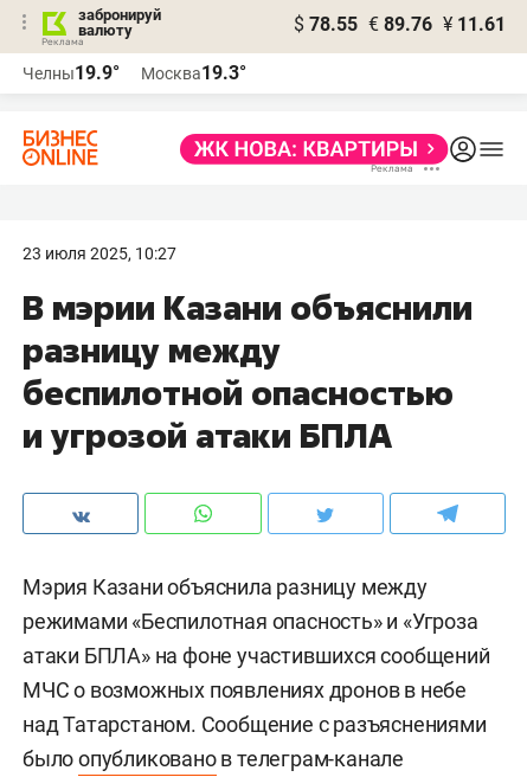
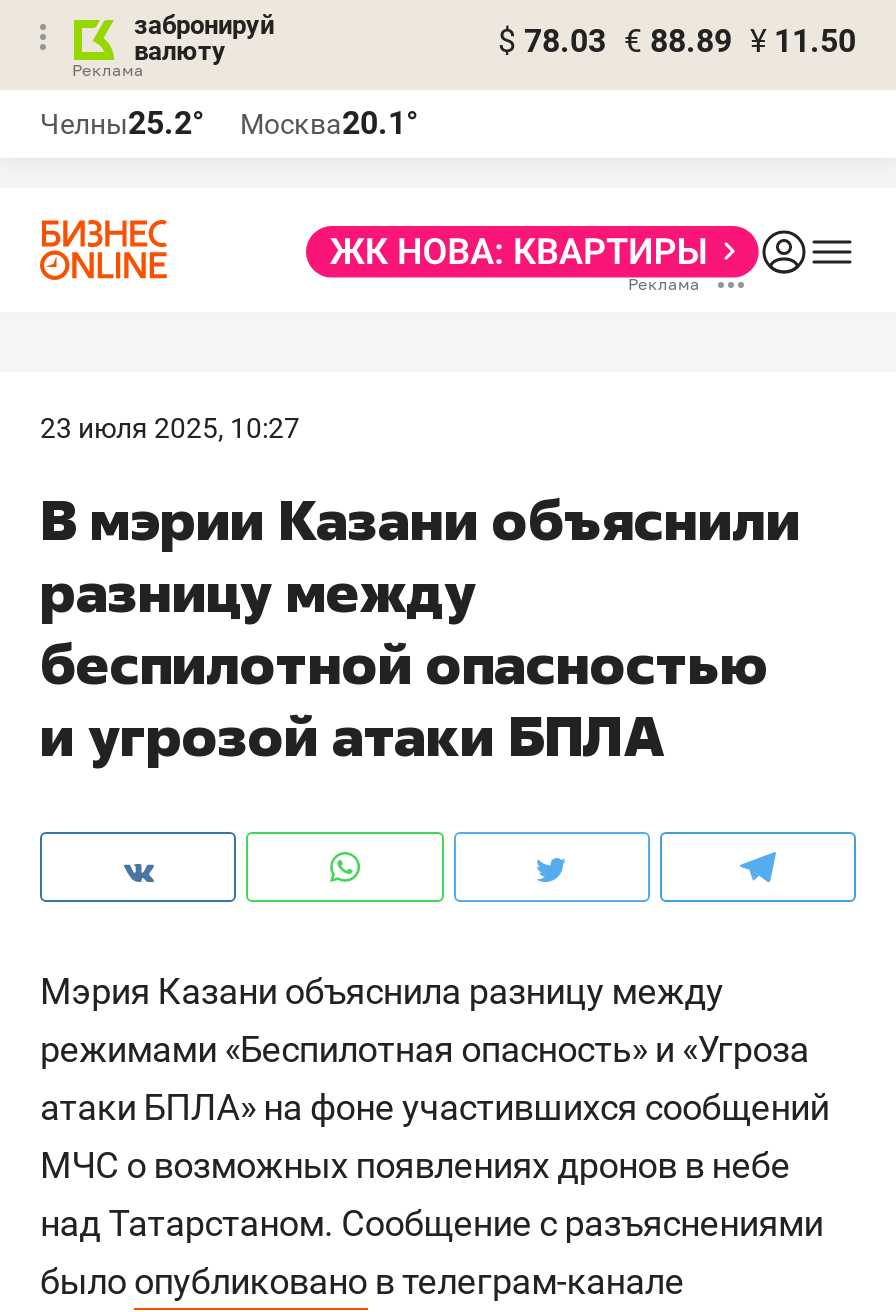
- $ 78.55 € 89.76 ¥ 11.61
+ $ 78.03 € 88.89 ¥ 11.50

- Челны19.9°
+ Челны25.2°

- Москва19.3°
+ Москва20.1°
